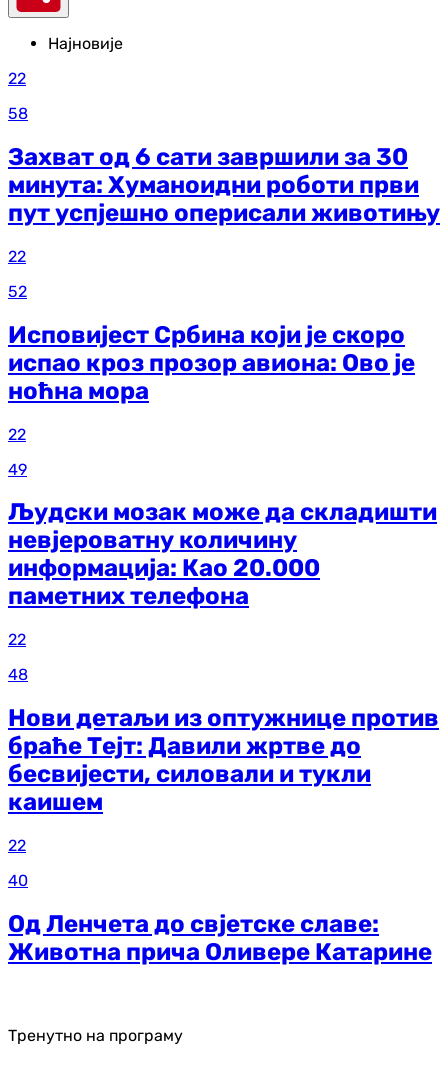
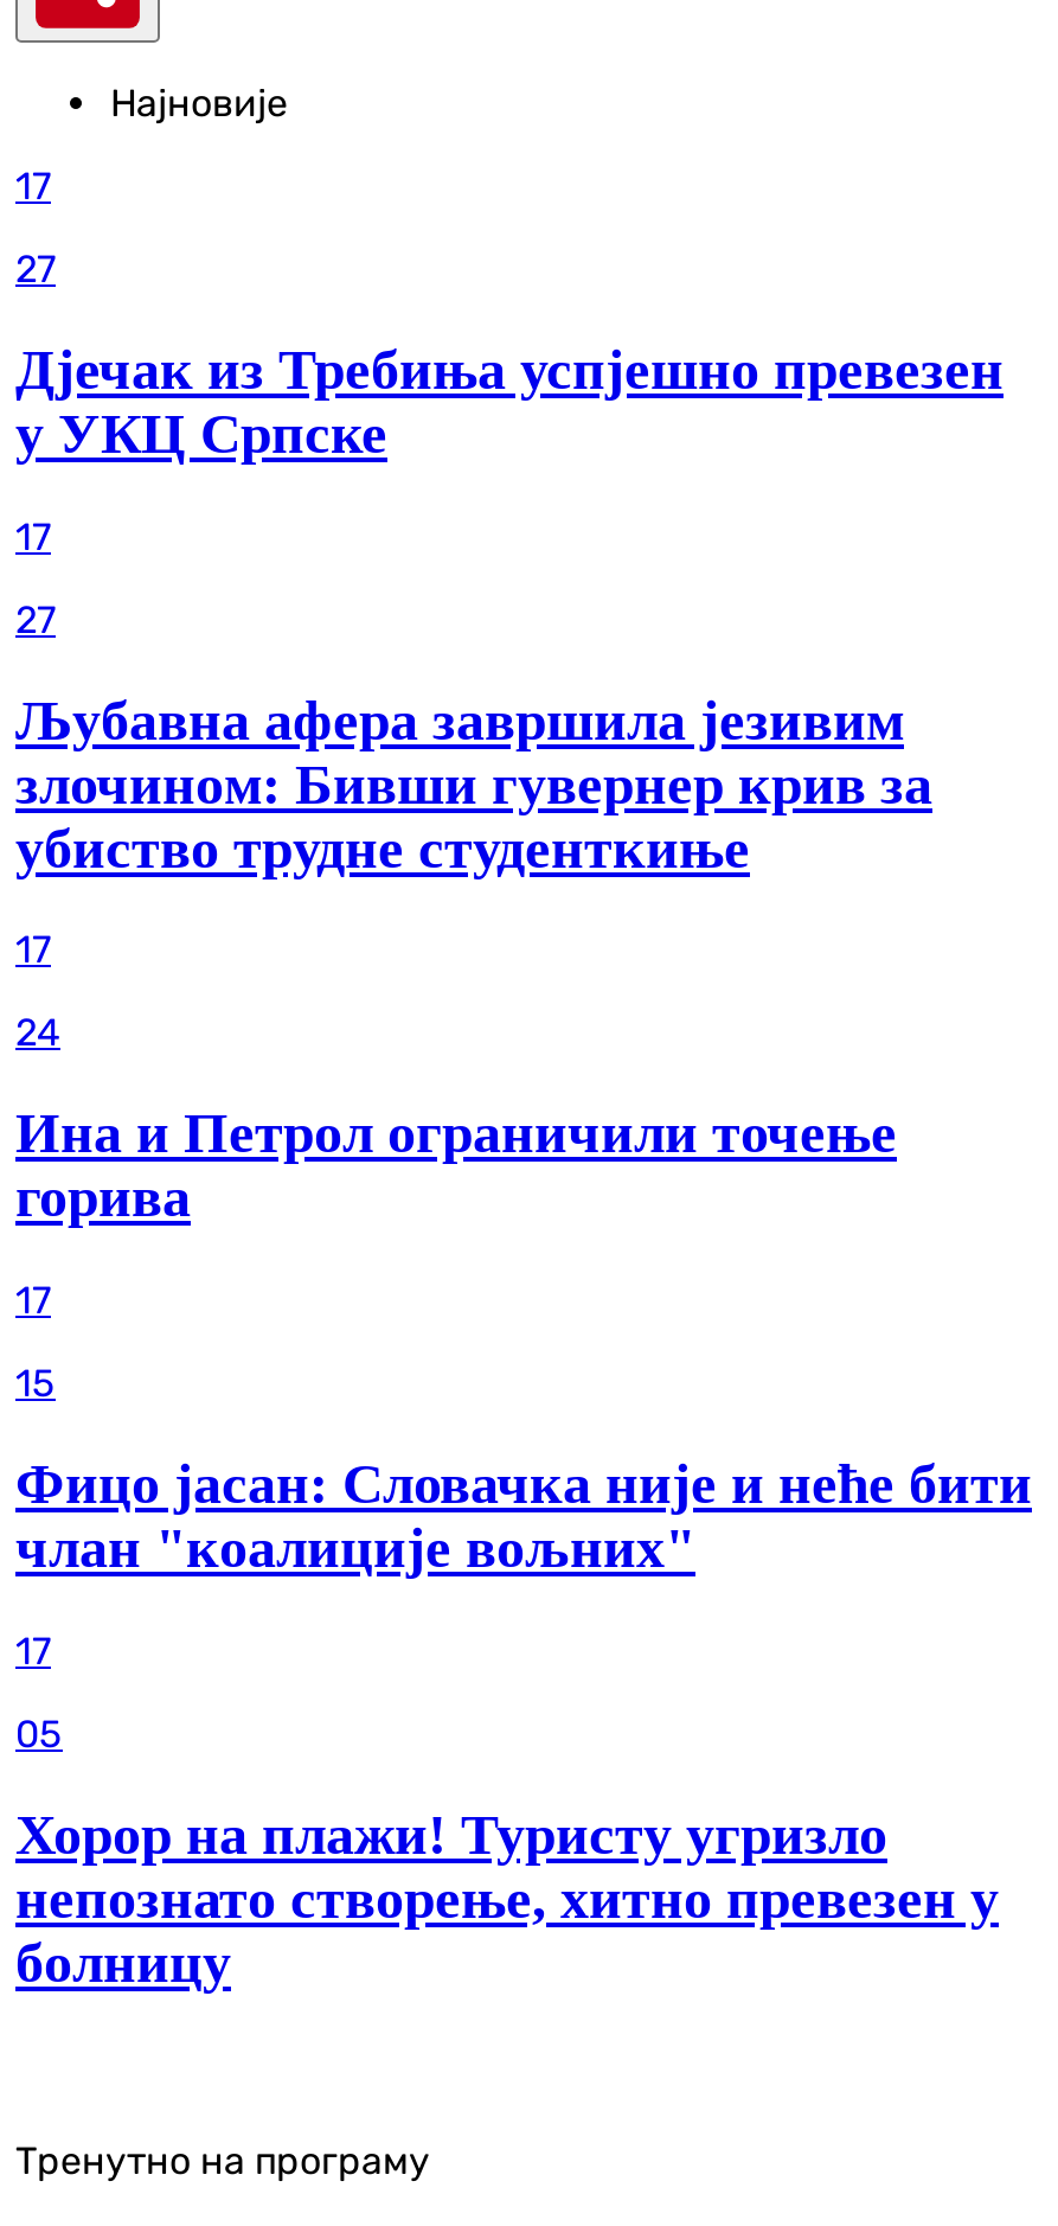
- 22
+ 17

- 58
+ 27

- Захват од 6 сати завршили за 30
- минута: Хуманоидни роботи први
- пут успјешно оперисали животињу
+ Дјечак из Требиња успјешно превезен
+ у УКЦ Српске

- 22
+ 17

- 52
+ 27

- Исповијест Србина који је скоро
- испао кроз прозор авиона: Ово је
- ноћна мора
+ Љубавна афера завршила језивим
+ злочином: Бивши гувернер крив за
+ убиство трудне студенткиње

- 22
+ 17

- 49
+ 24

- Људски мозак може да складишти
- невјероватну количину
- информација: Као 20.000
- паметних телефона
+ Ина и Петрол ограничили точење
+ горива

- 22
+ 17

- 48
+ 15

- Нови детаљи из оптужнице против
- браће Тејт: Давили жртве до
- бесвијести, силовали и тукли
- каишем
+ Фицо јасан: Словачка није и неће бити
+ члан "коалиције вољних"

- 22
+ 17

- 40
+ 05

- Од Ленчета до свјетске славе:
- Животна прича Оливере Катарине
+ Хорор на плажи! Туристу угризло
+ непознато створење, хитно превезен у
+ болницу
